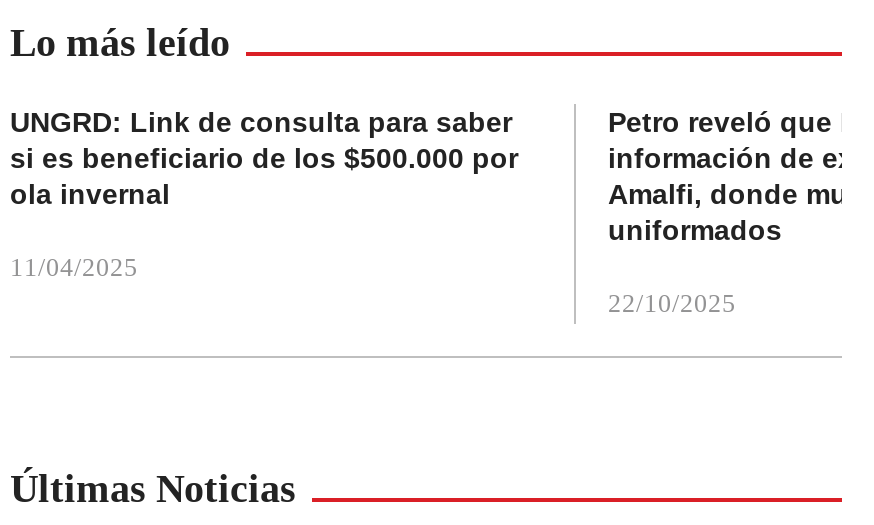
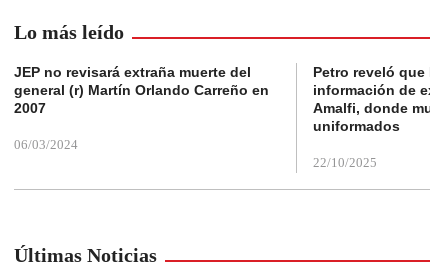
- UNGRD: Link de consulta para saber
- si es beneficiario de los $500.000 por
- ola invernal
+ JEP no revisará extraña muerte del
+ general (r) Martín Orlando Carreño en
+ 2007

- 11/04/2025
+ 06/03/2024
